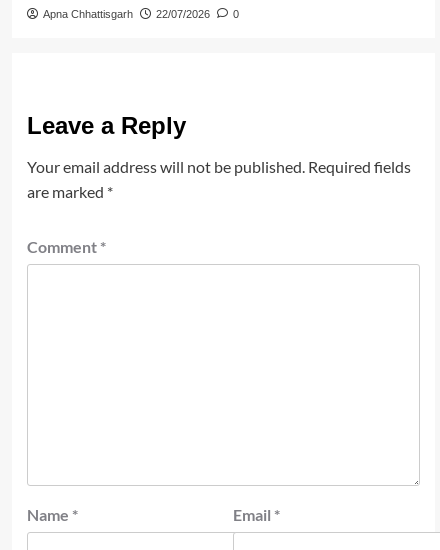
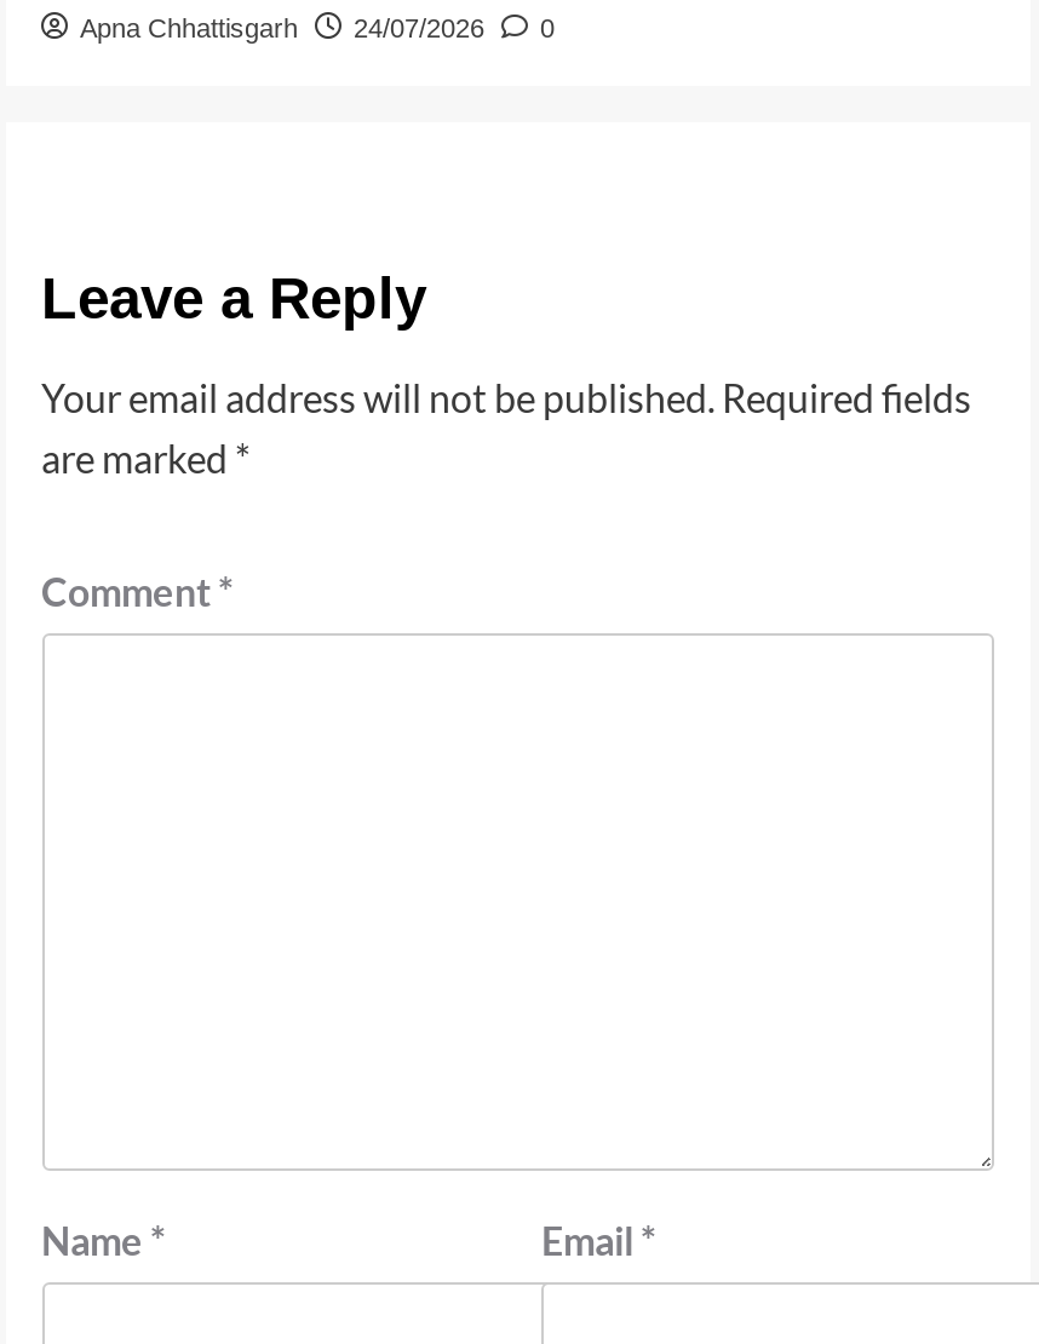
- Apna Chhattisgarh 22/07/2026 0
+ Apna Chhattisgarh 24/07/2026 0
